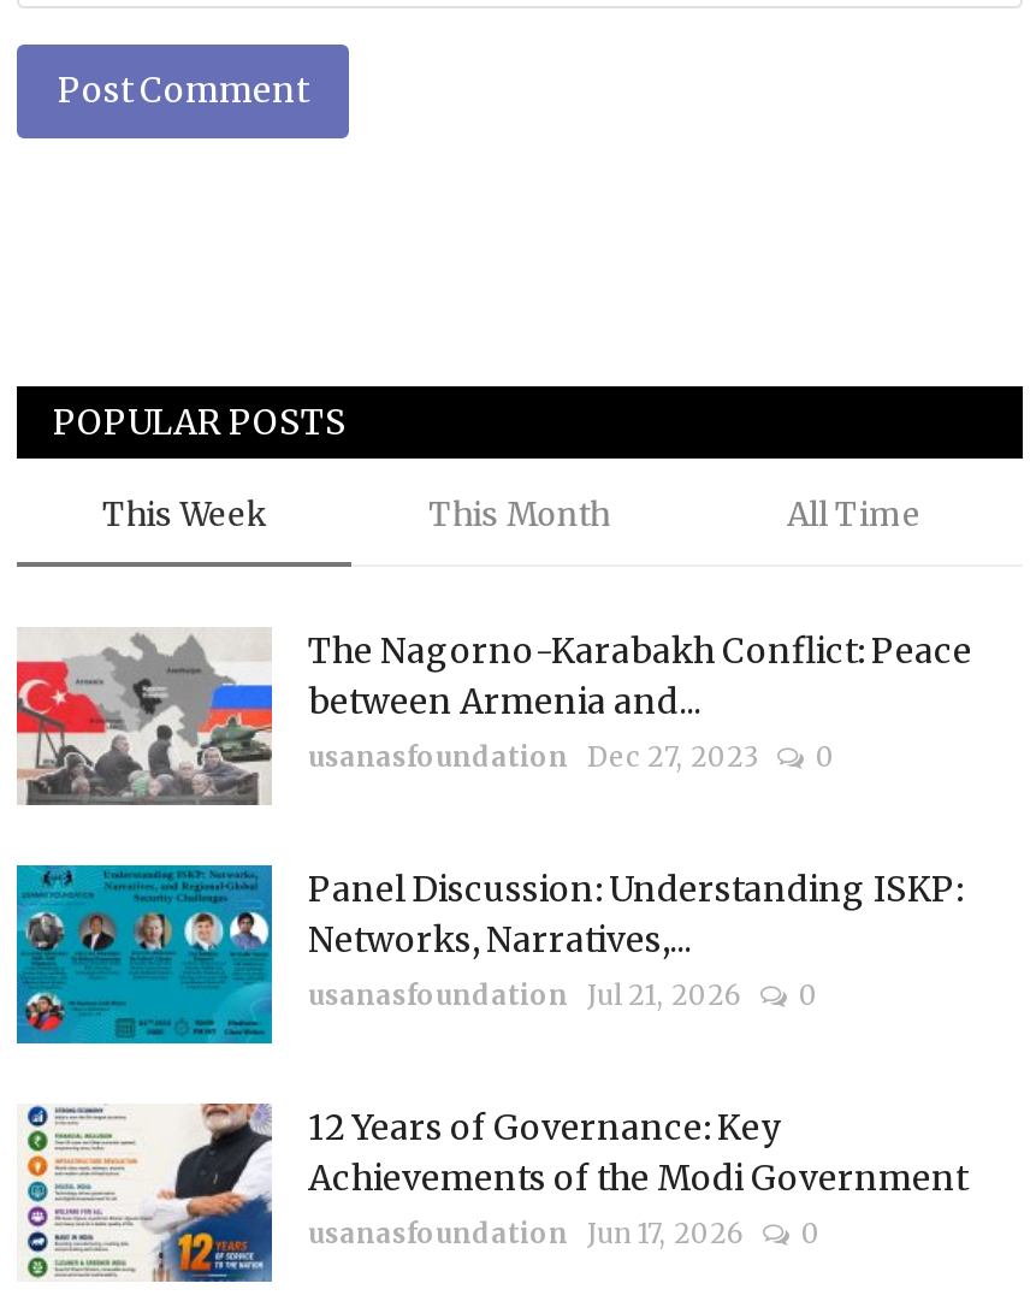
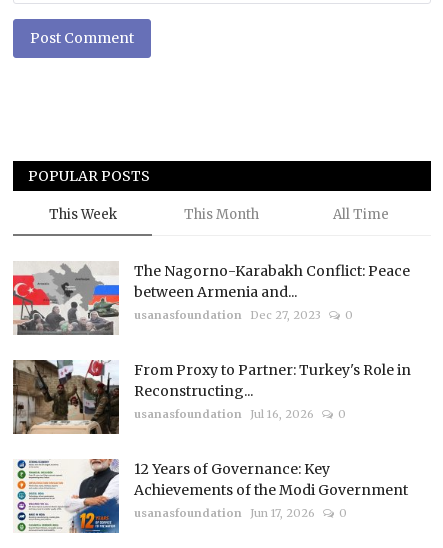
- [image]
- Panel Discussion: Understanding ISKP:
- Networks, Narratives,...
- usanasfoundation Jul 21, 2026
+ [image]
+ From Proxy to Partner: Turkey's Role in
+ Reconstructing...
+ usanasfoundation Jul 16, 2026
